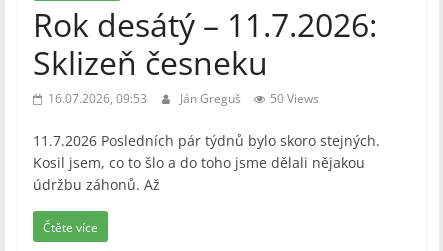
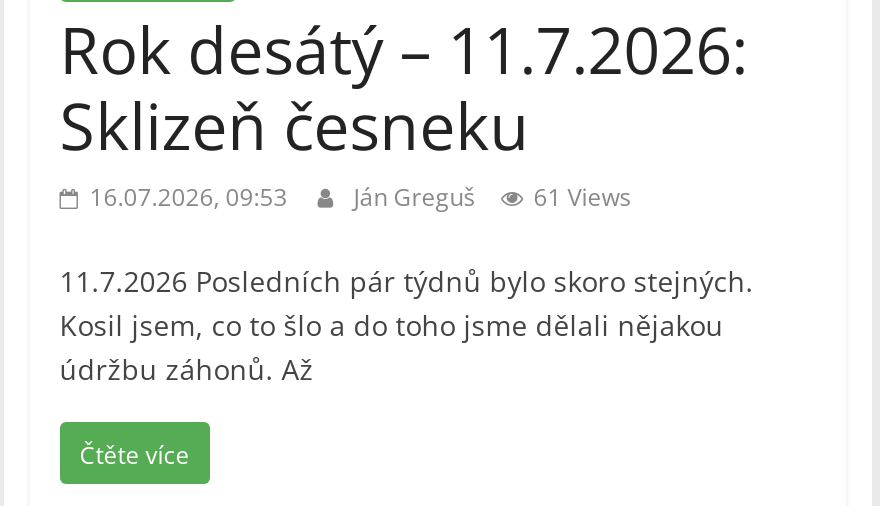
- 16.07.2026, 09:53 Ján Greguš 50 Views
+ 16.07.2026, 09:53 Ján Greguš 61 Views
